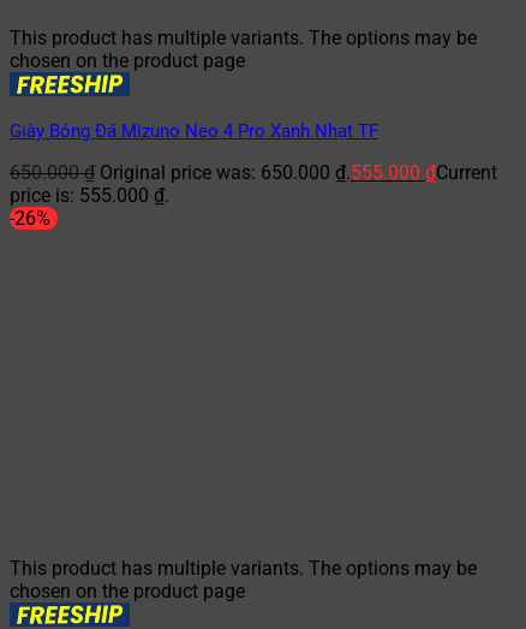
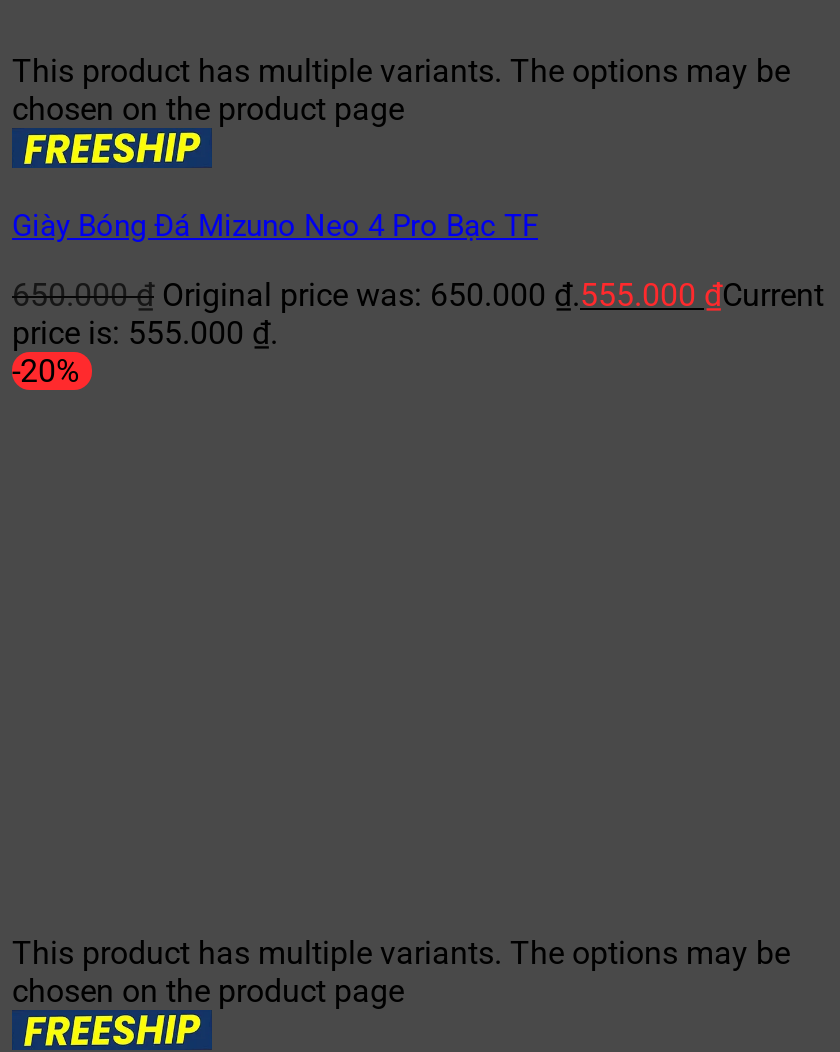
- Giày Bóng Đá Mizuno Neo 4 Pro Xanh Nhạt TF
+ Giày Bóng Đá Mizuno Neo 4 Pro Bạc TF

- -26%
+ -20%
